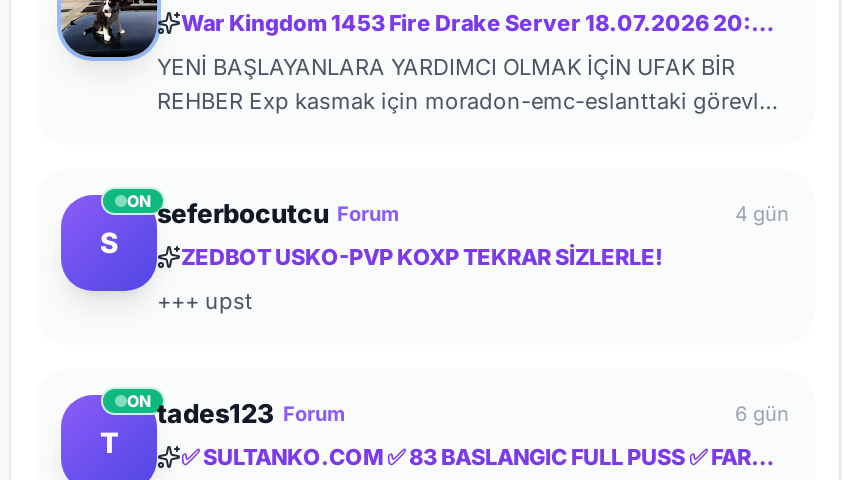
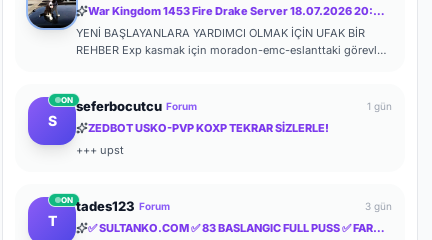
- 4 gün
+ 1 gün

- 6 gün
+ 3 gün
